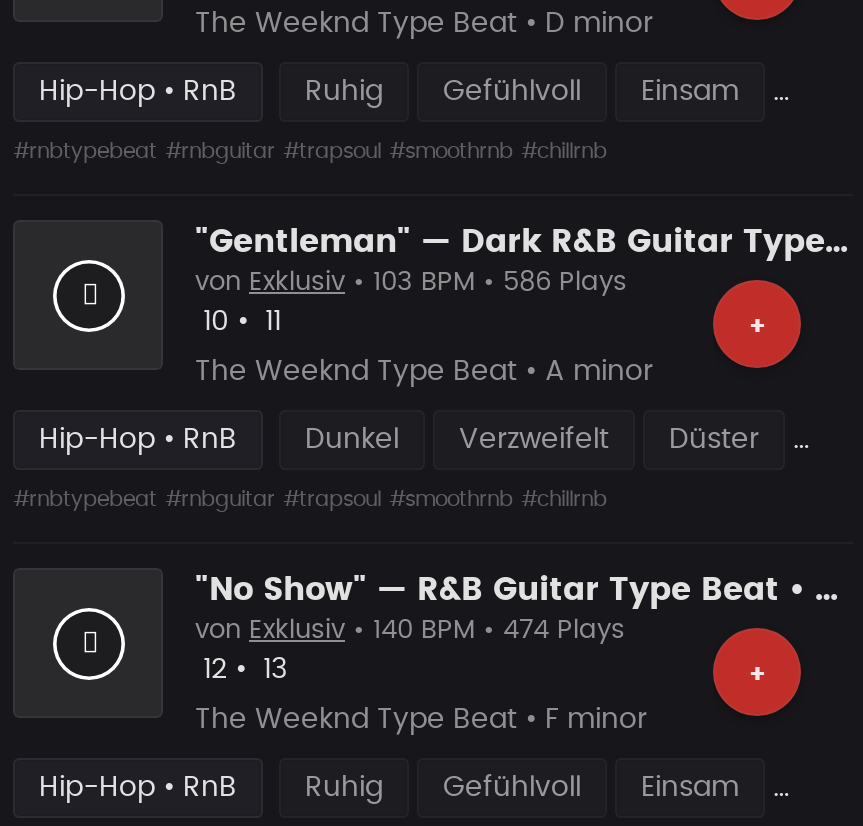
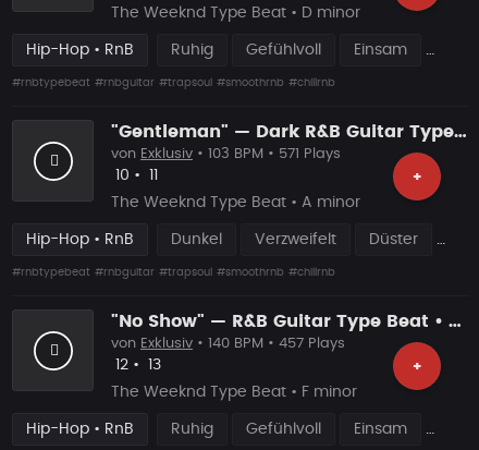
- von Exklusiv • 103 BPM • 586 Plays
+ von Exklusiv • 103 BPM • 571 Plays

- von Exklusiv • 140 BPM • 474 Plays
+ von Exklusiv • 140 BPM • 457 Plays
